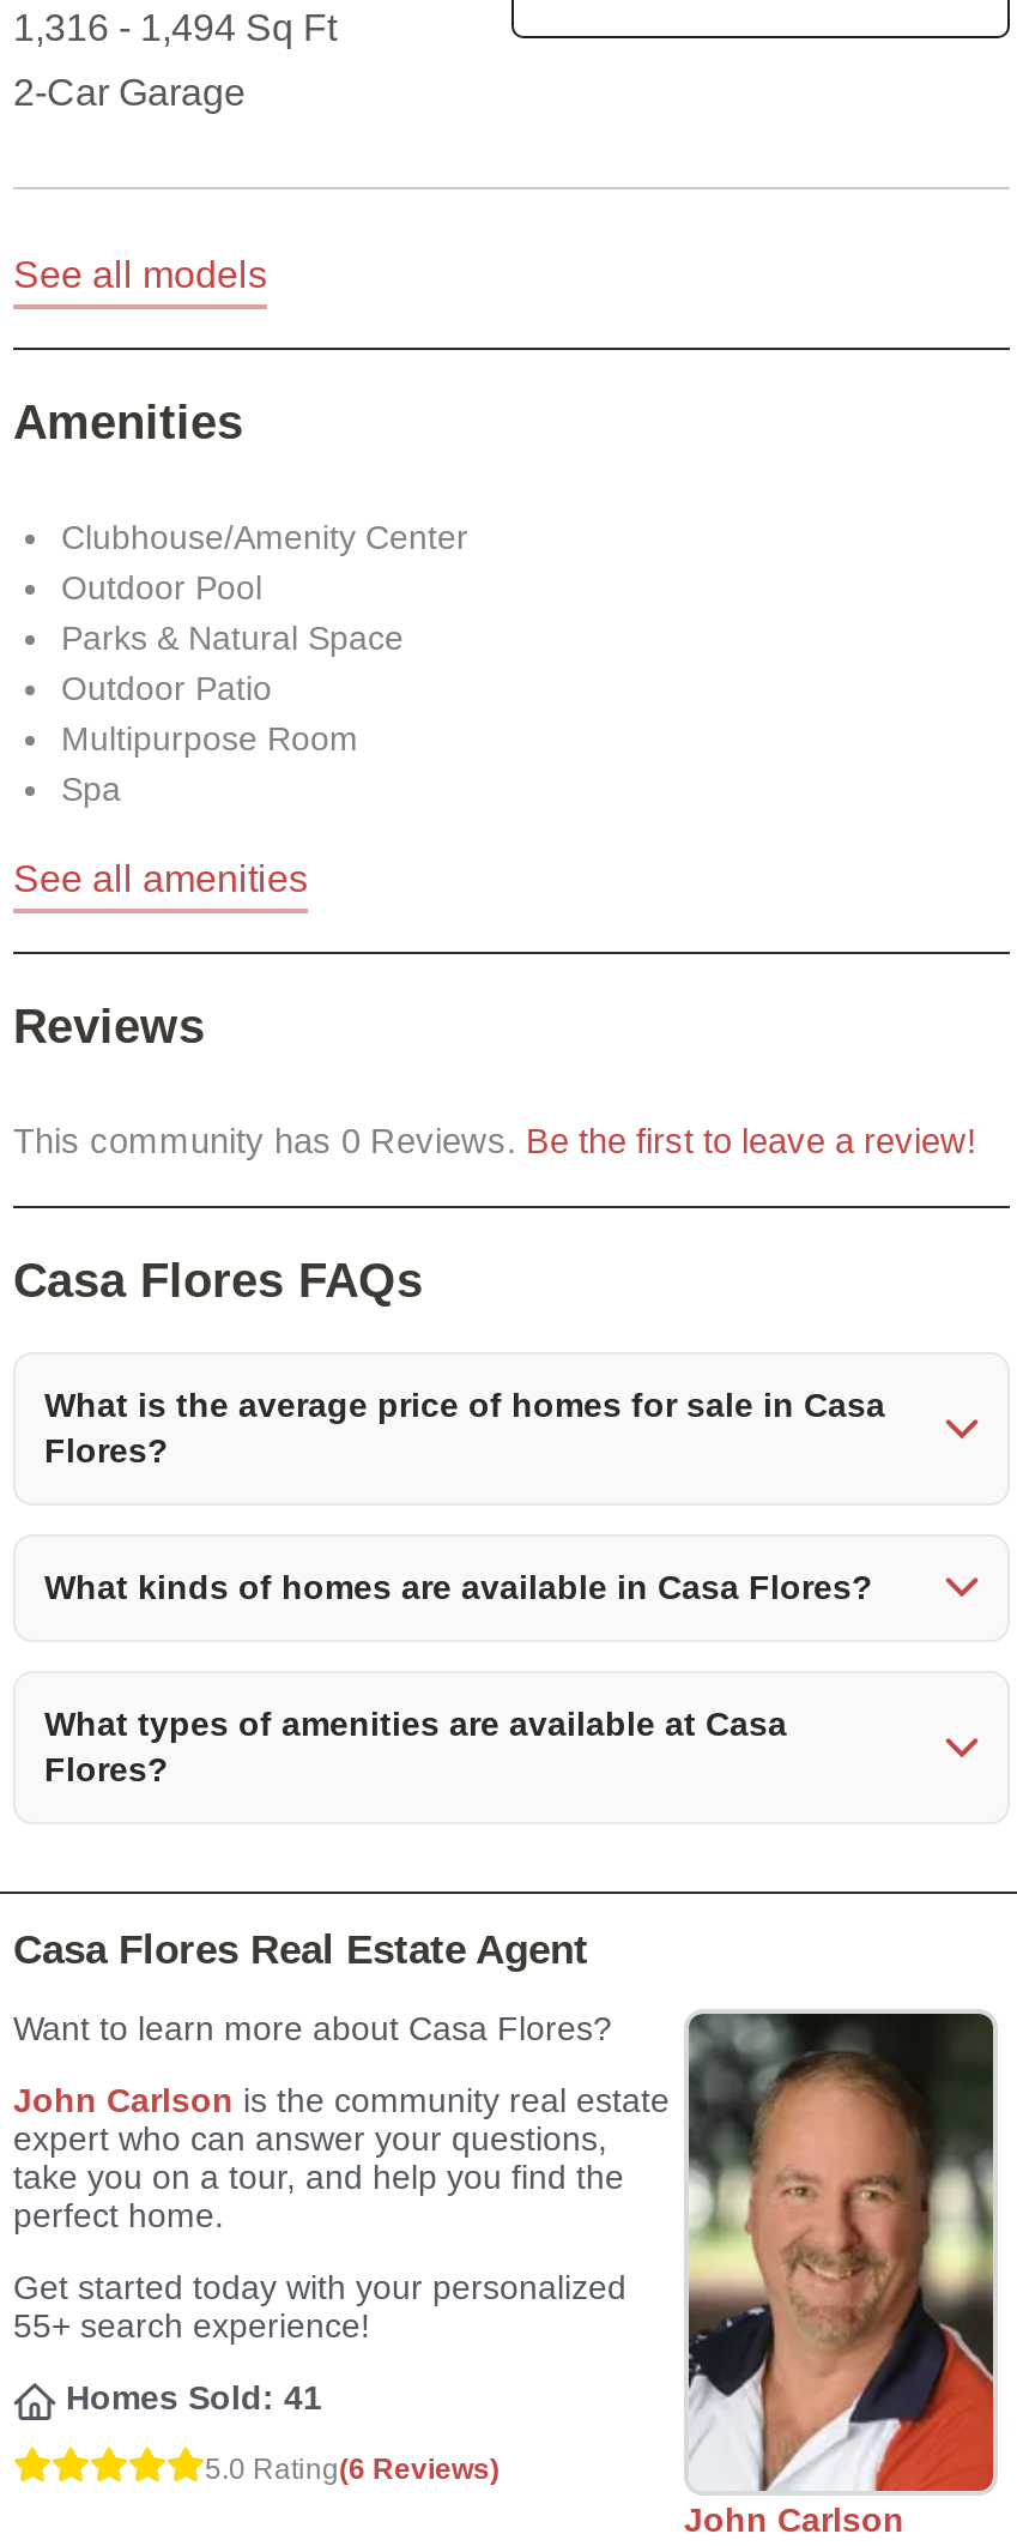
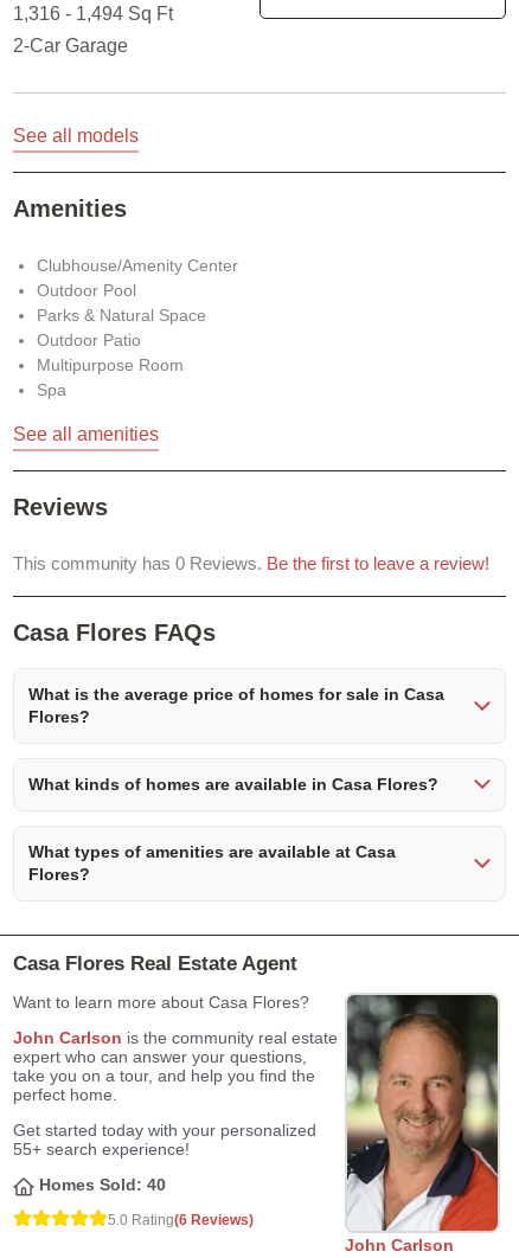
- Homes Sold: 41
+ Homes Sold: 40
